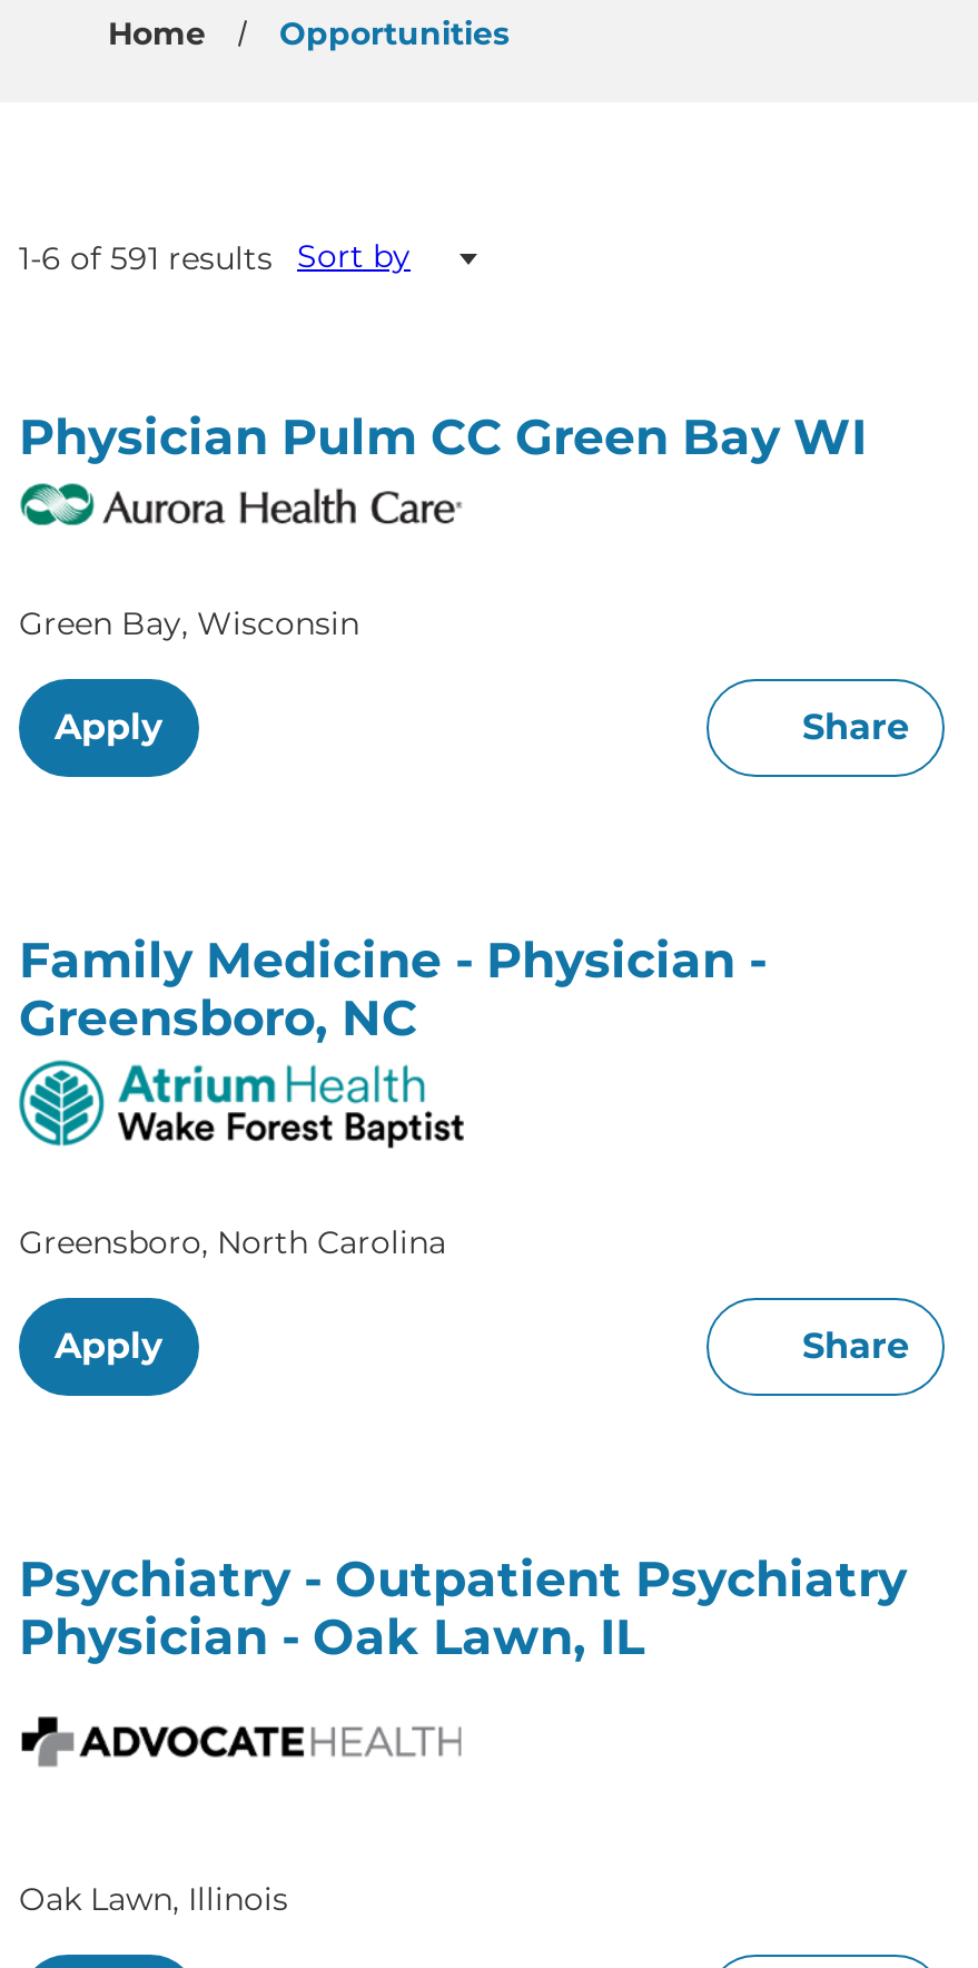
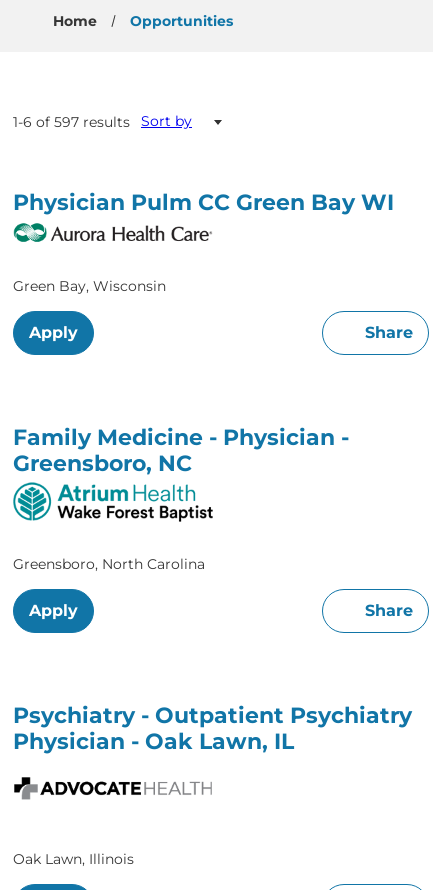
- 1-6 of 591 results Sort by
+ 1-6 of 597 results Sort by
